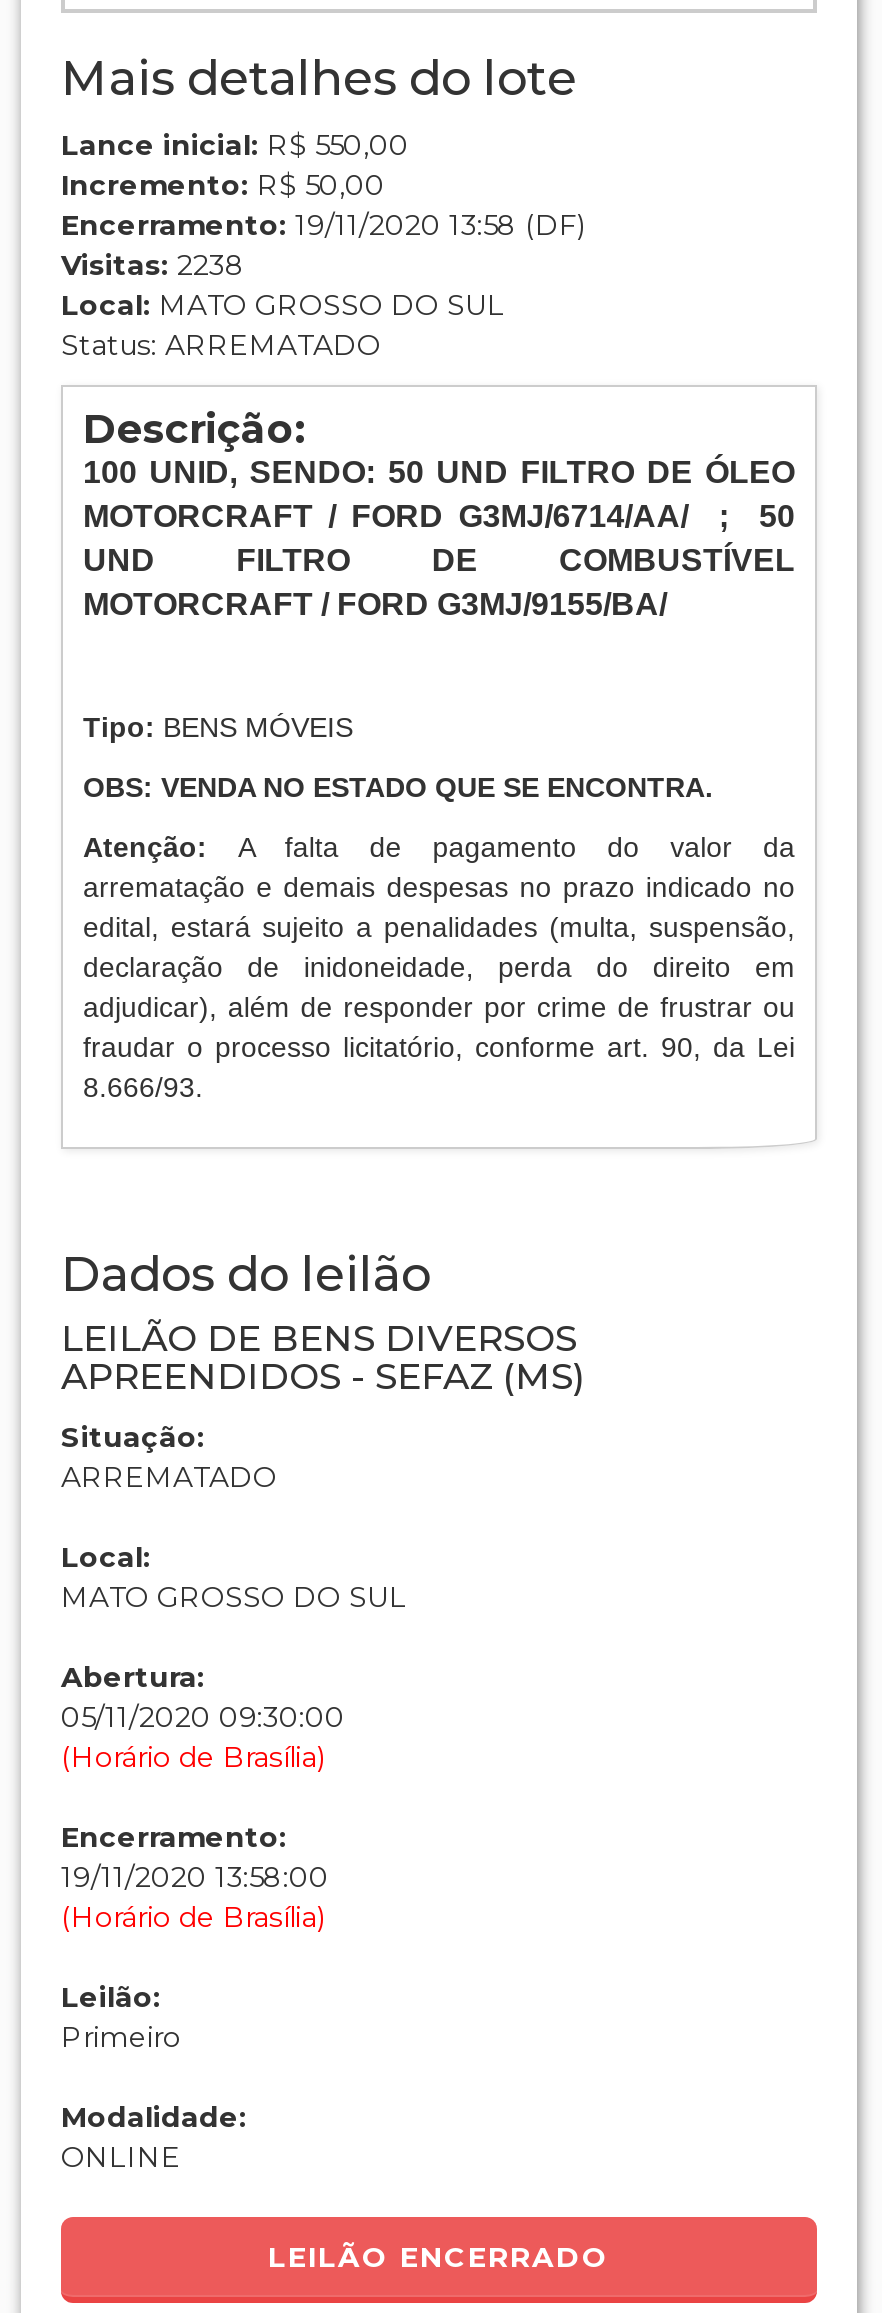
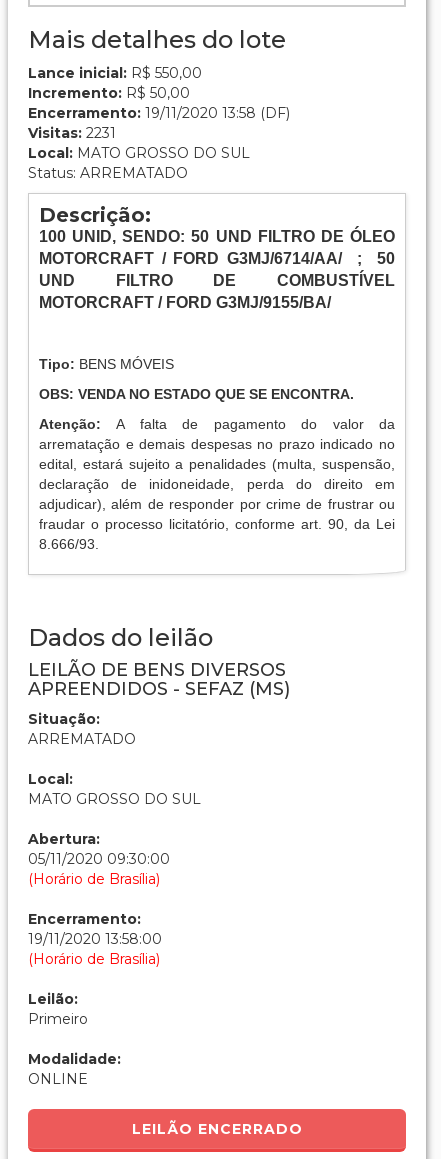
- Visitas: 2238
+ Visitas: 2231
